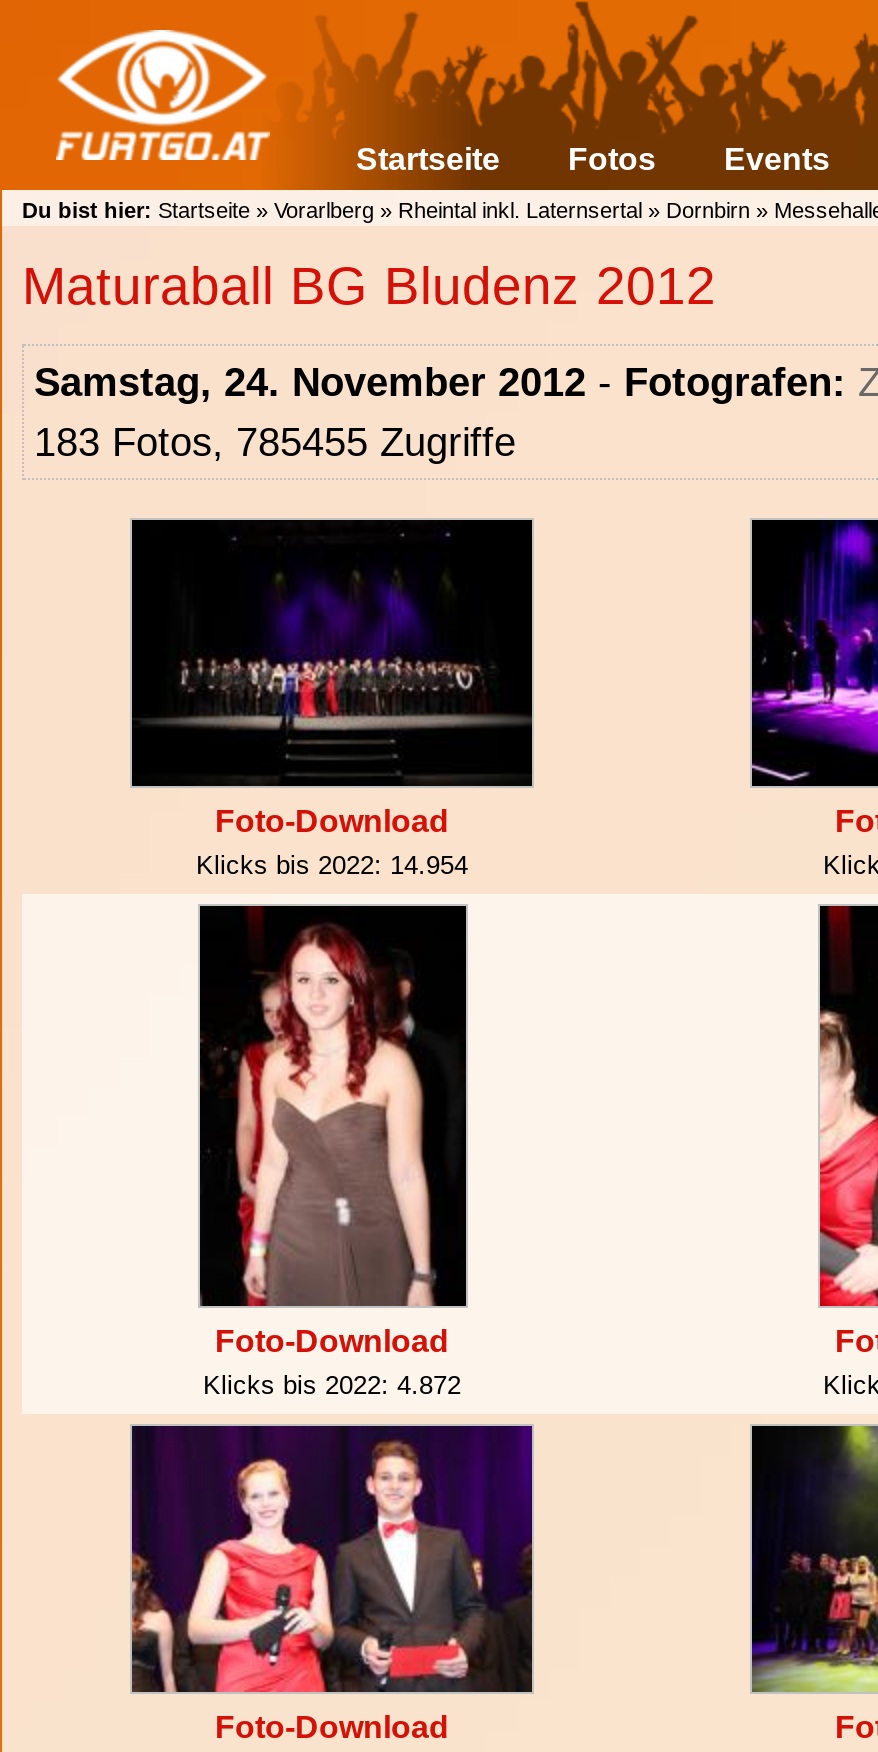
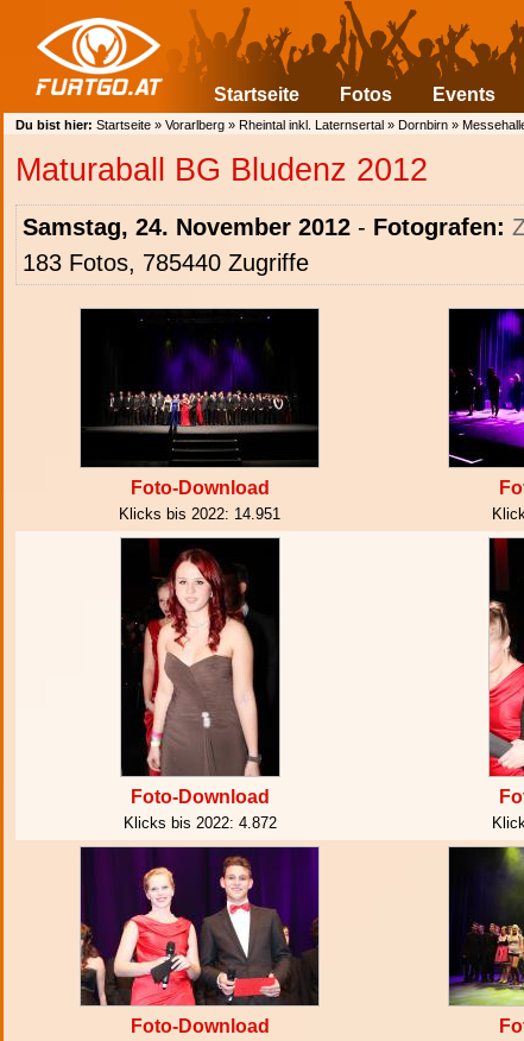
- 183 Fotos, 785455 Zugriffe
+ 183 Fotos, 785440 Zugriffe

- Klicks bis 2022: 14.954
+ Klicks bis 2022: 14.951
